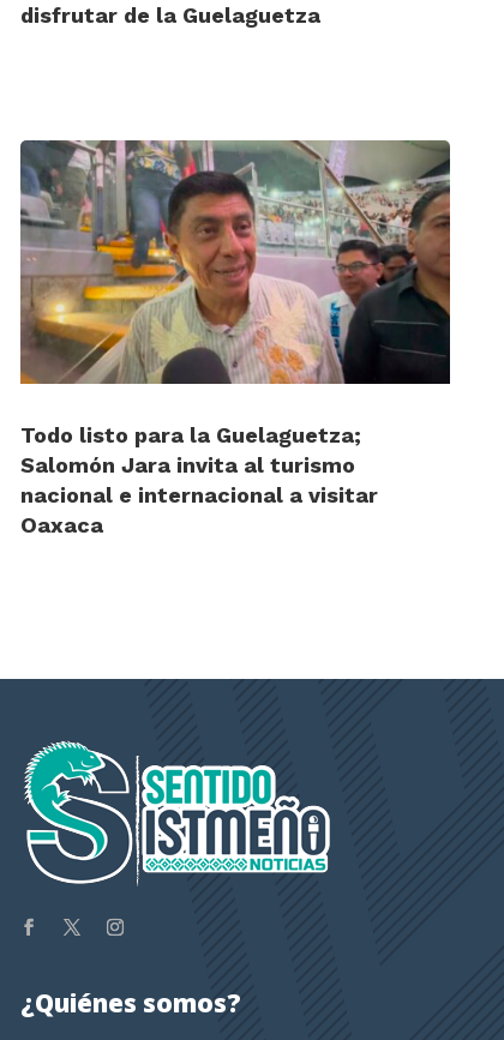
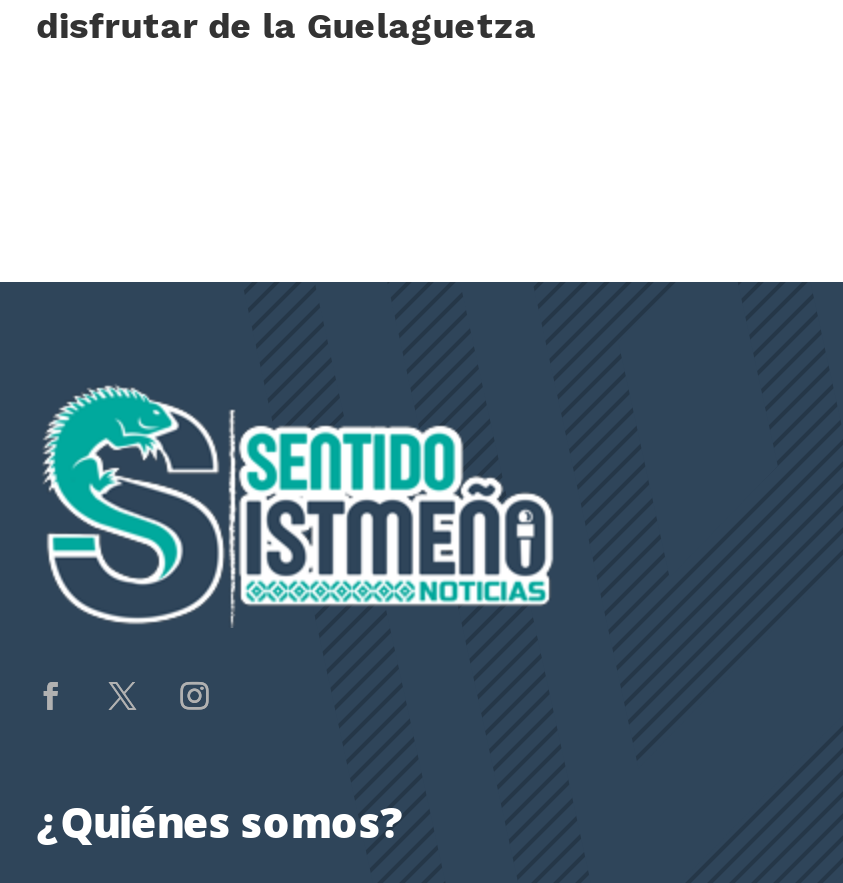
- [image]
- Todo listo para la Guelaguetza;
- Salomón Jara invita al turismo
- nacional e internacional a visitar
- Oaxaca
